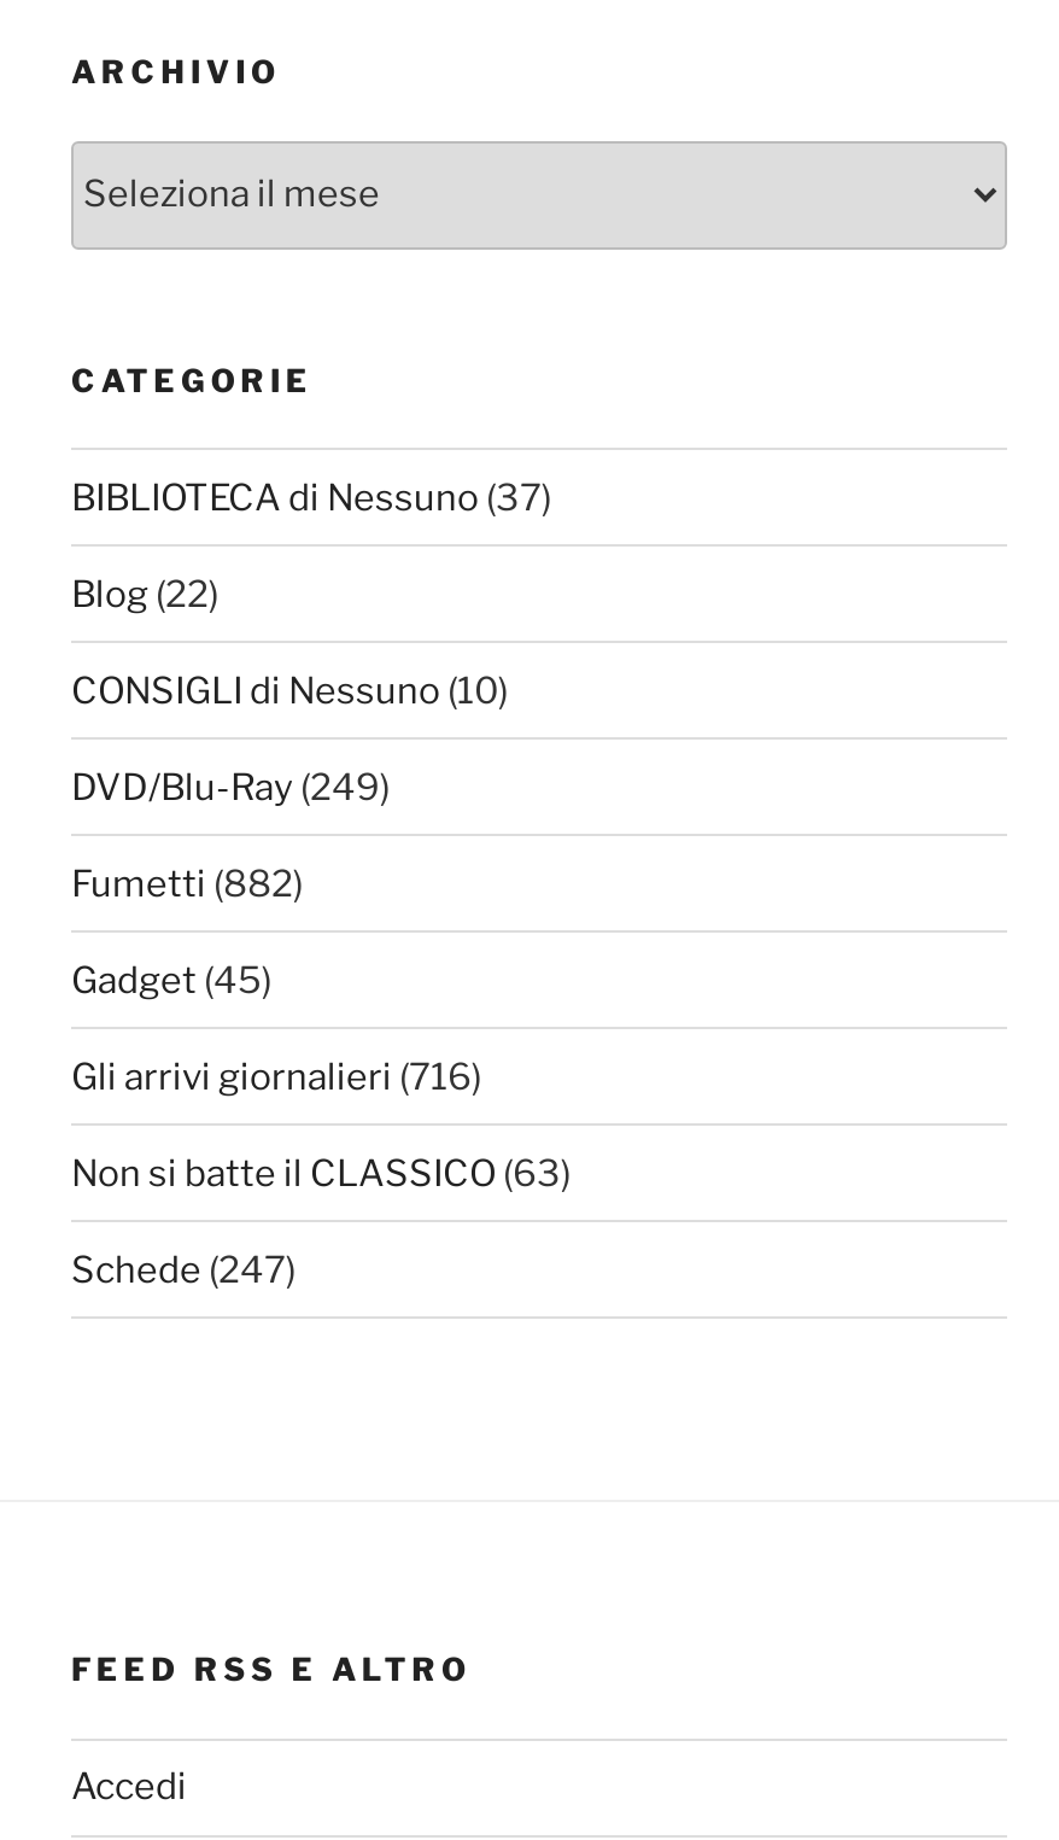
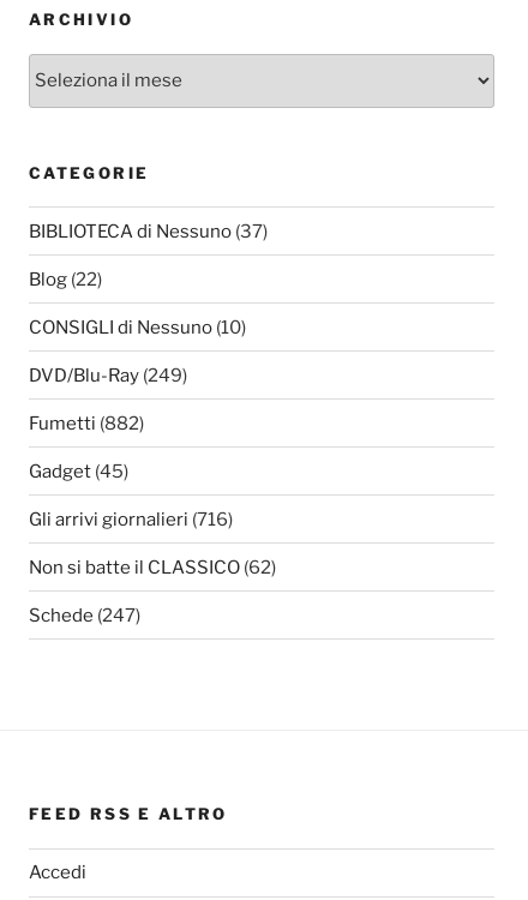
- Non si batte il CLASSICO (63)
+ Non si batte il CLASSICO (62)
